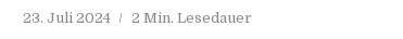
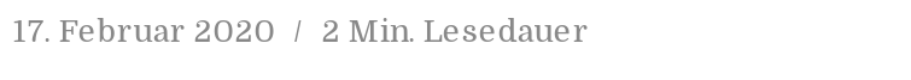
- 23. Juli 2024 2 Min. Lesedauer
+ 17. Februar 2020 2 Min. Lesedauer
